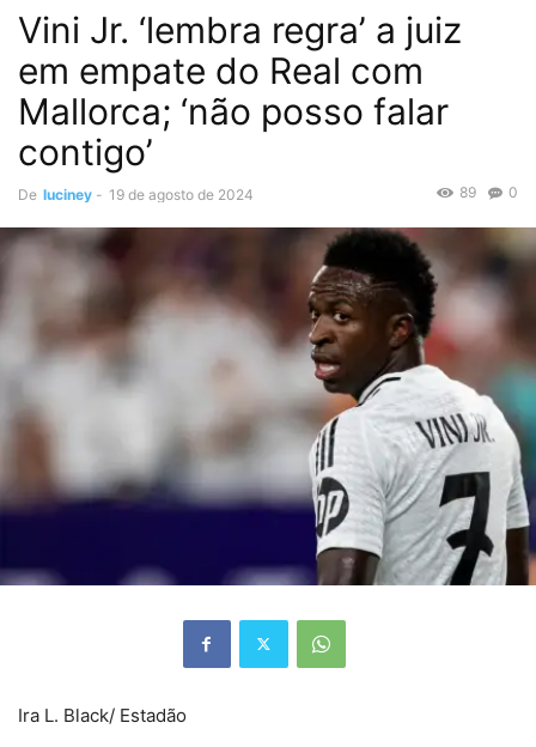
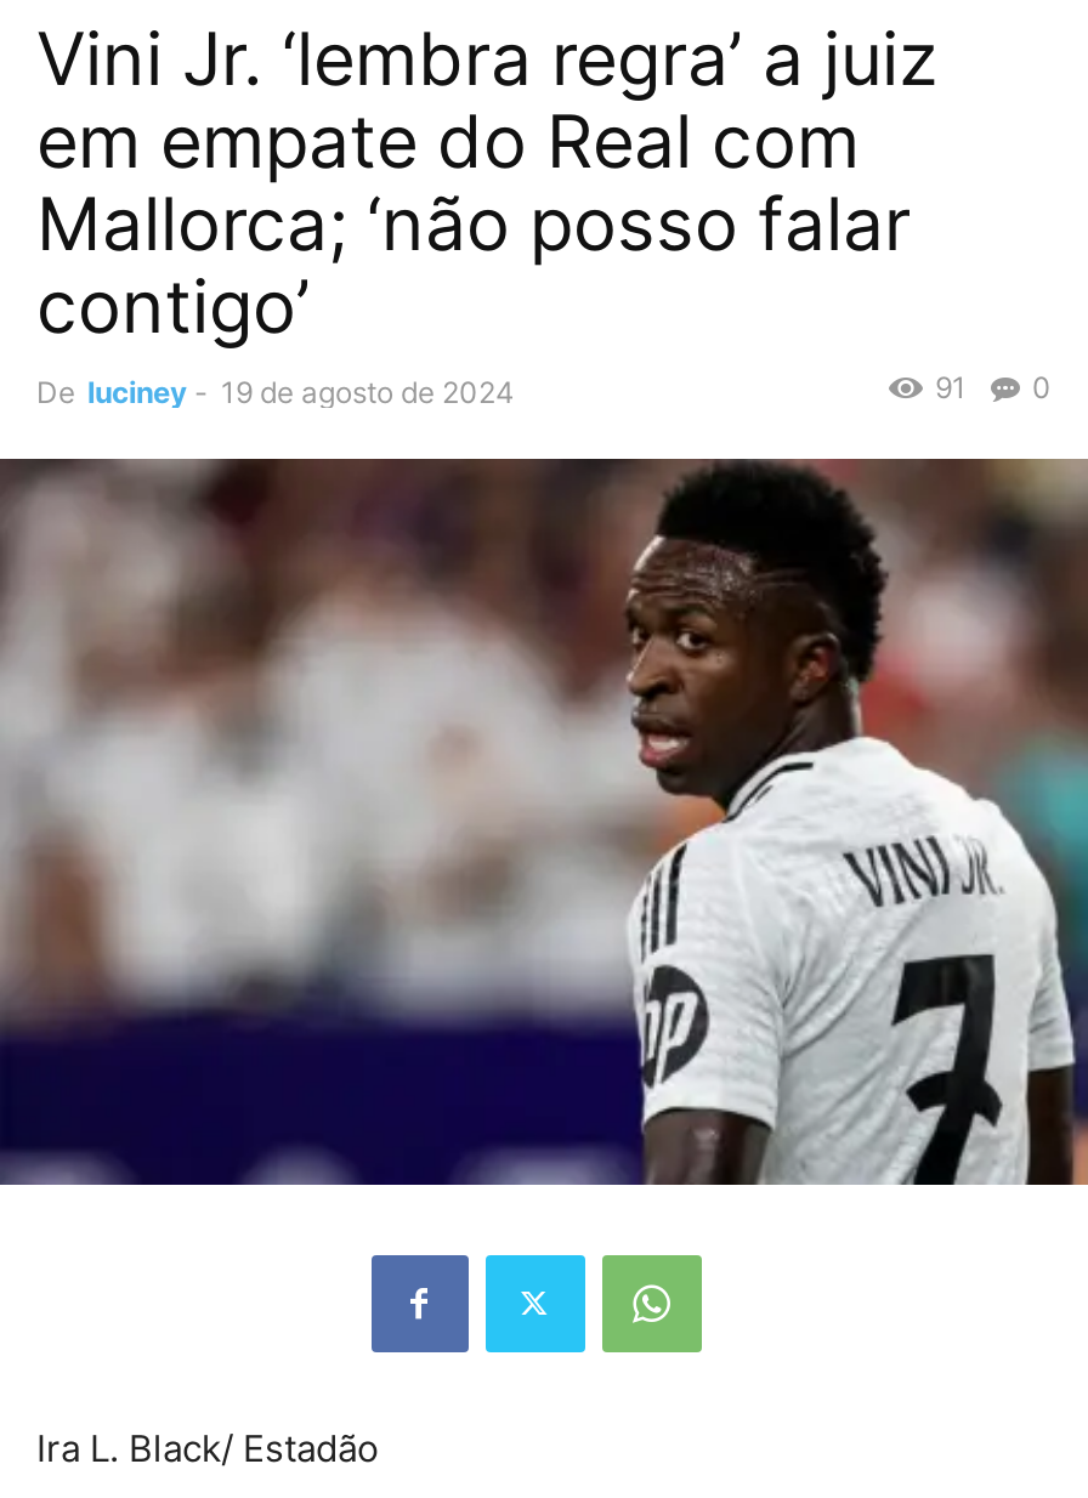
- 89 0
+ 91 0
